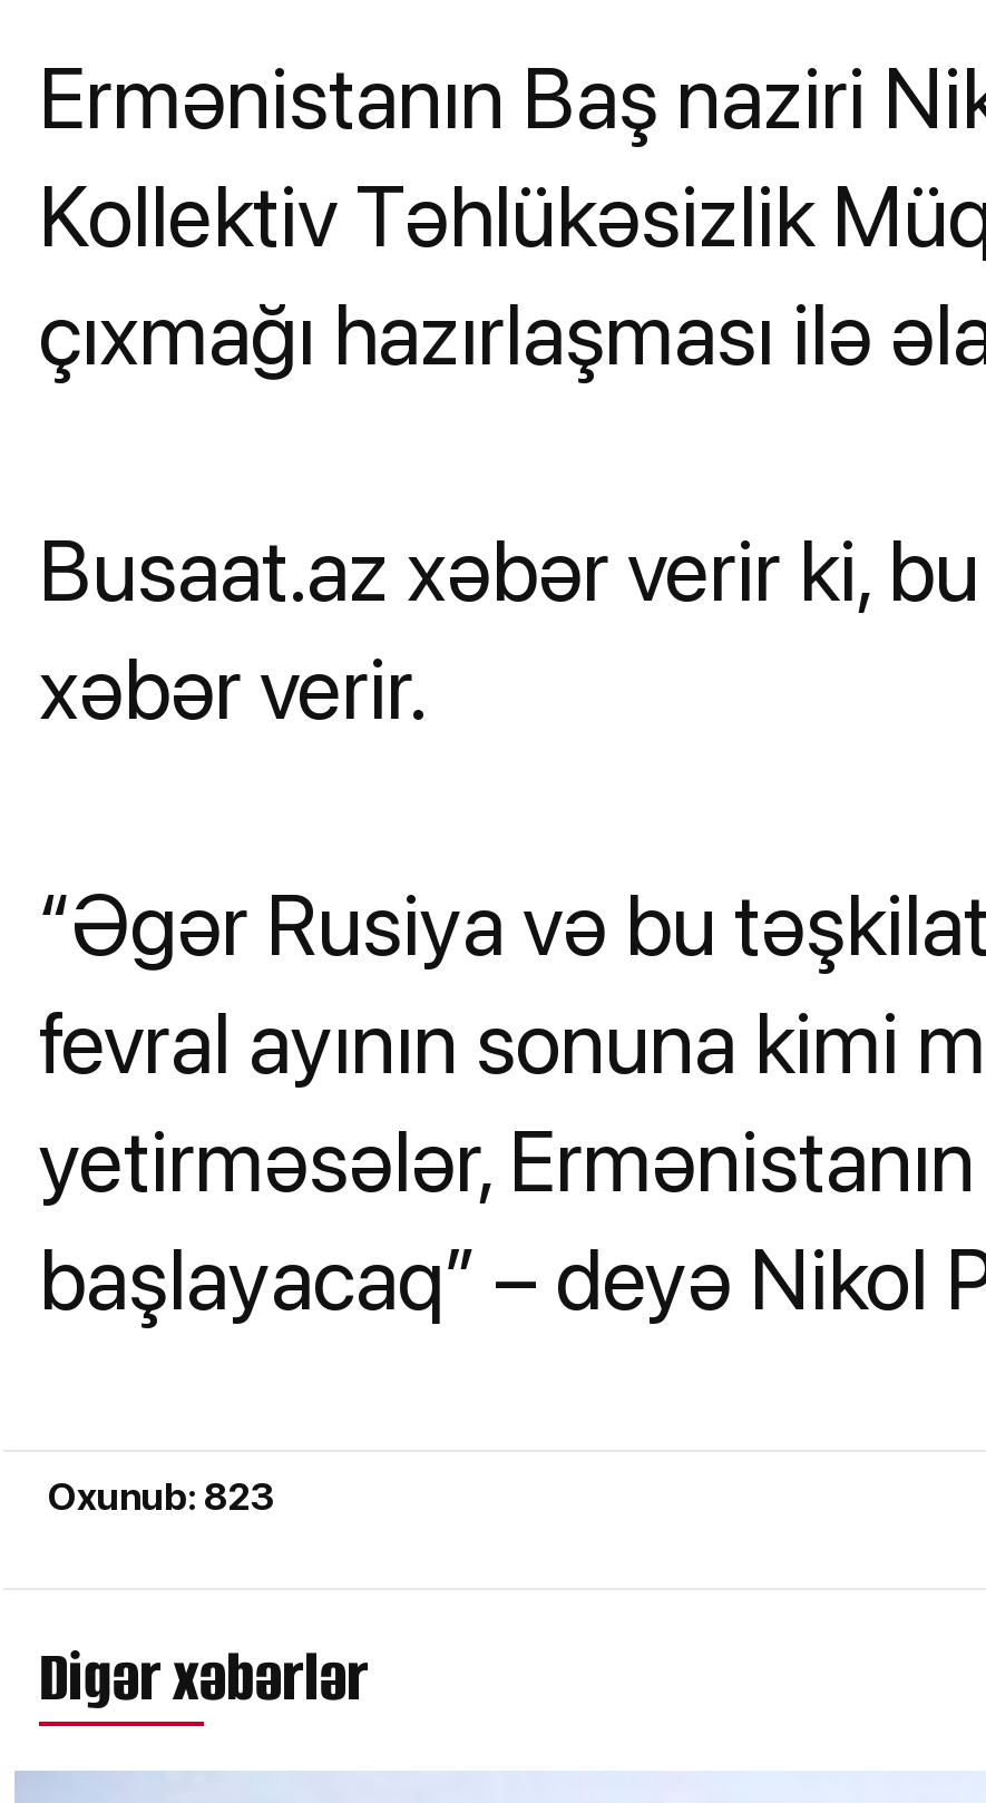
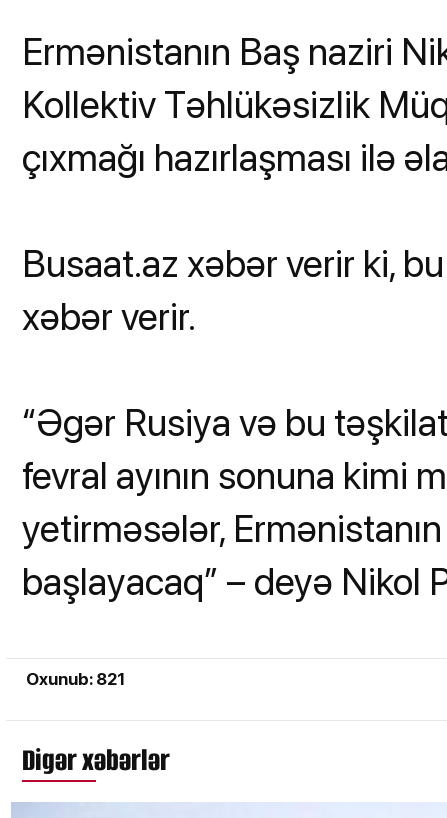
- Oxunub: 823
+ Oxunub: 821
